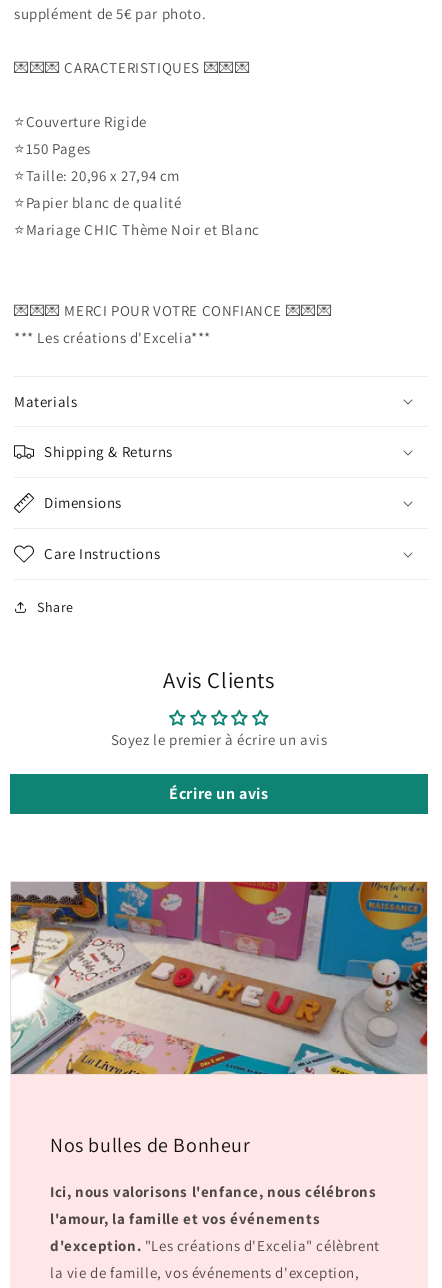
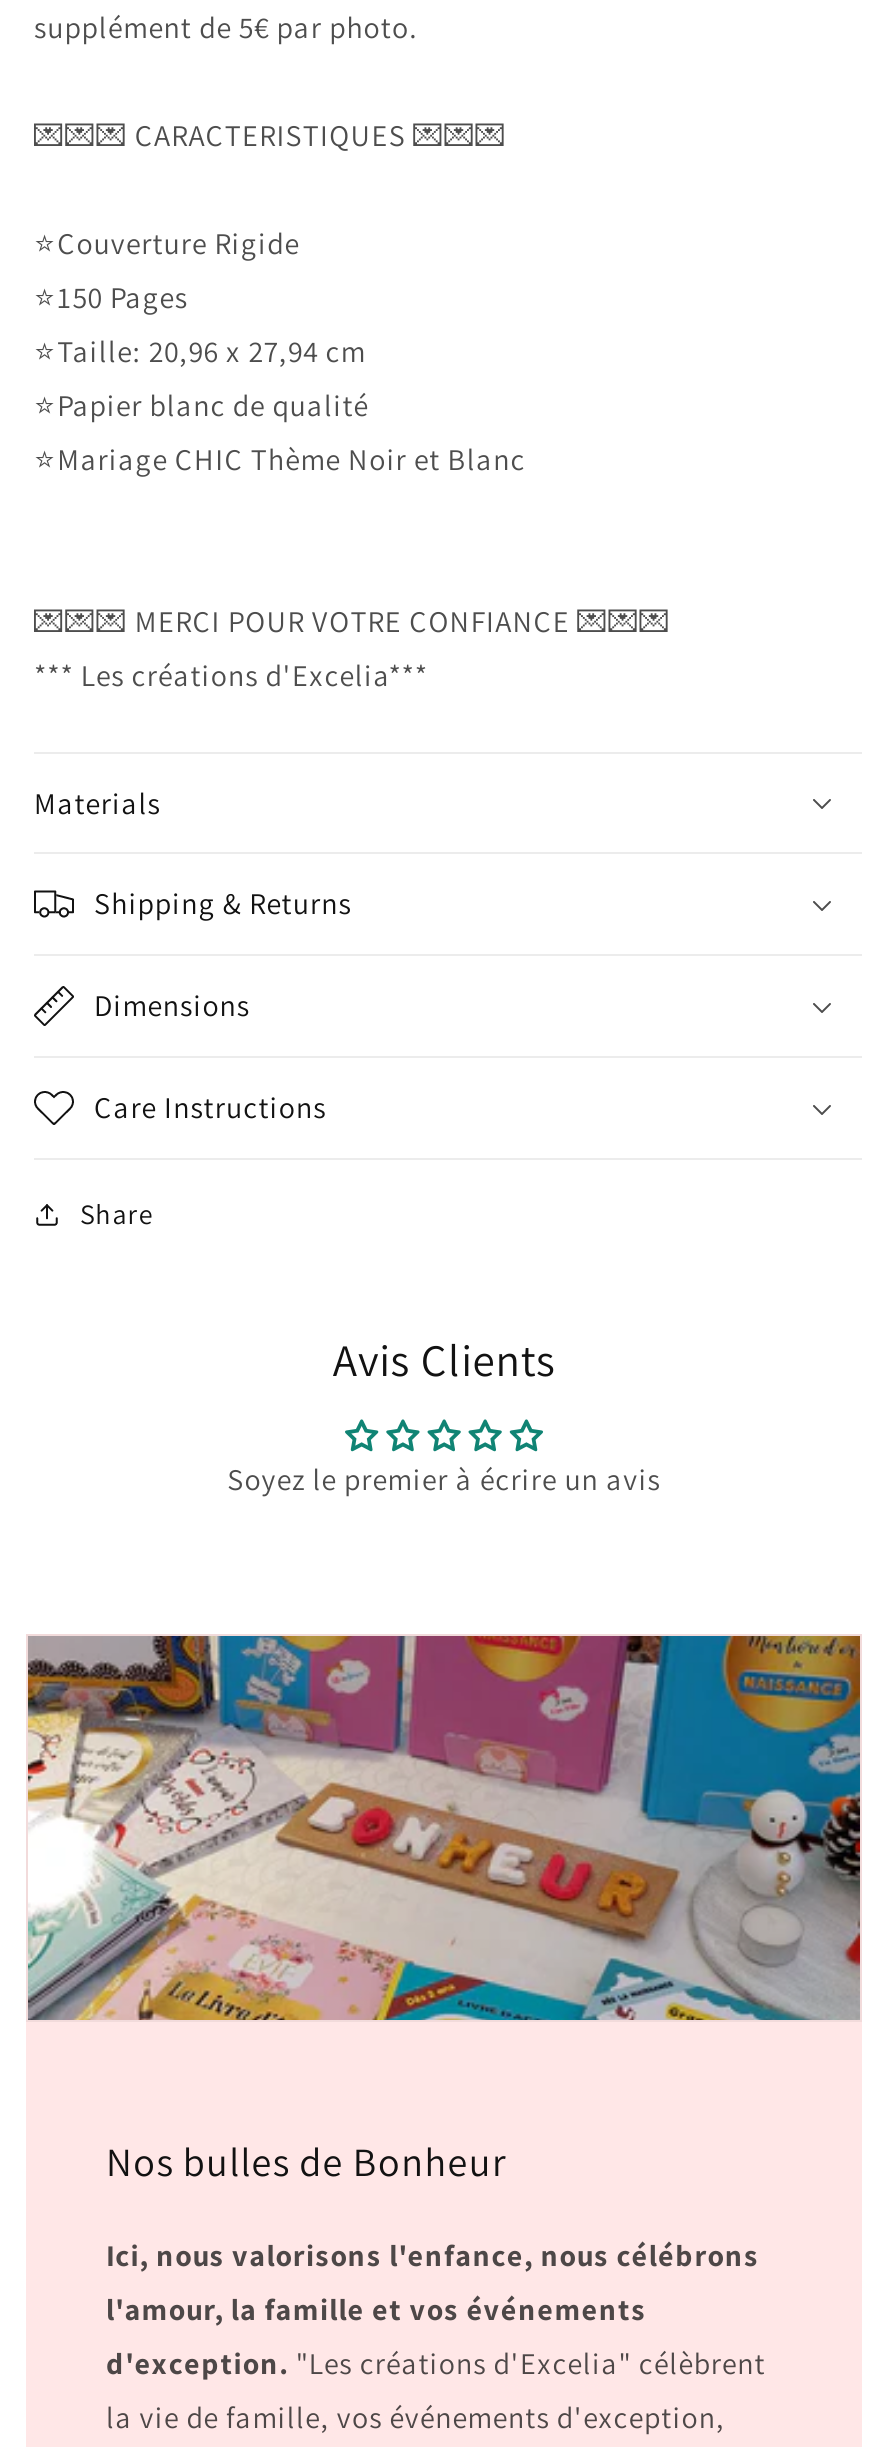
- Écrire un avis
